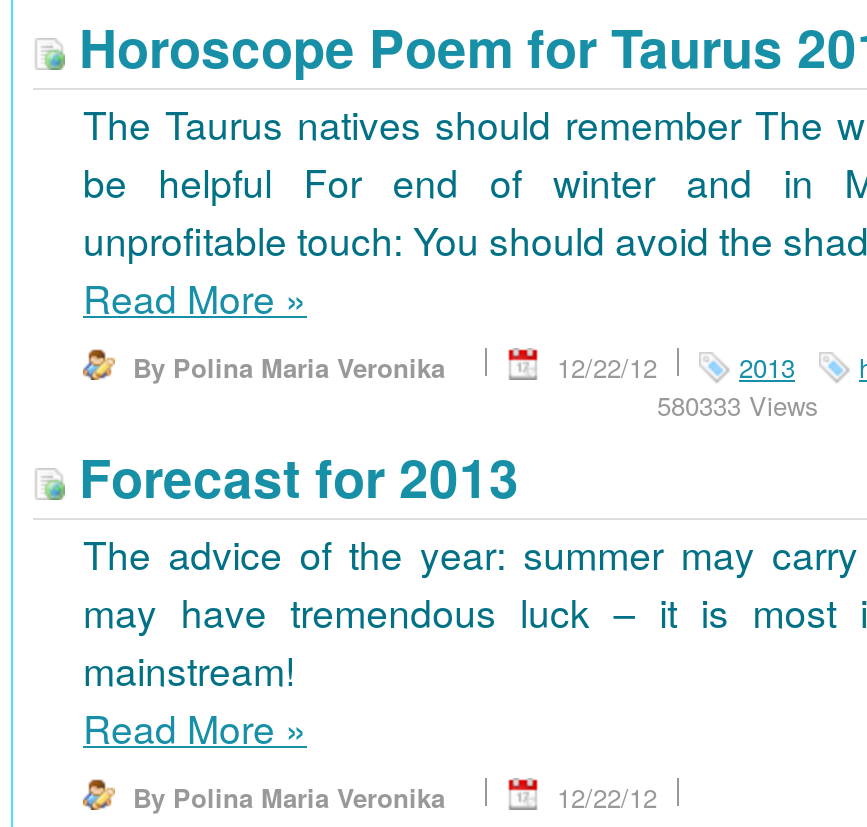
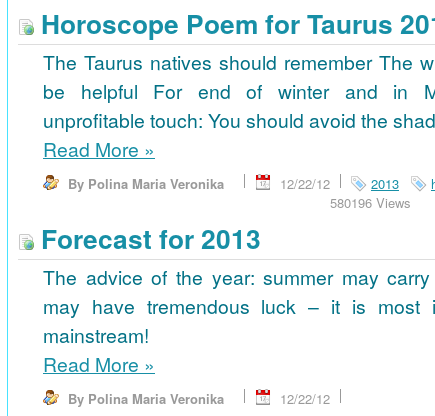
- 580333 Views
+ 580196 Views
